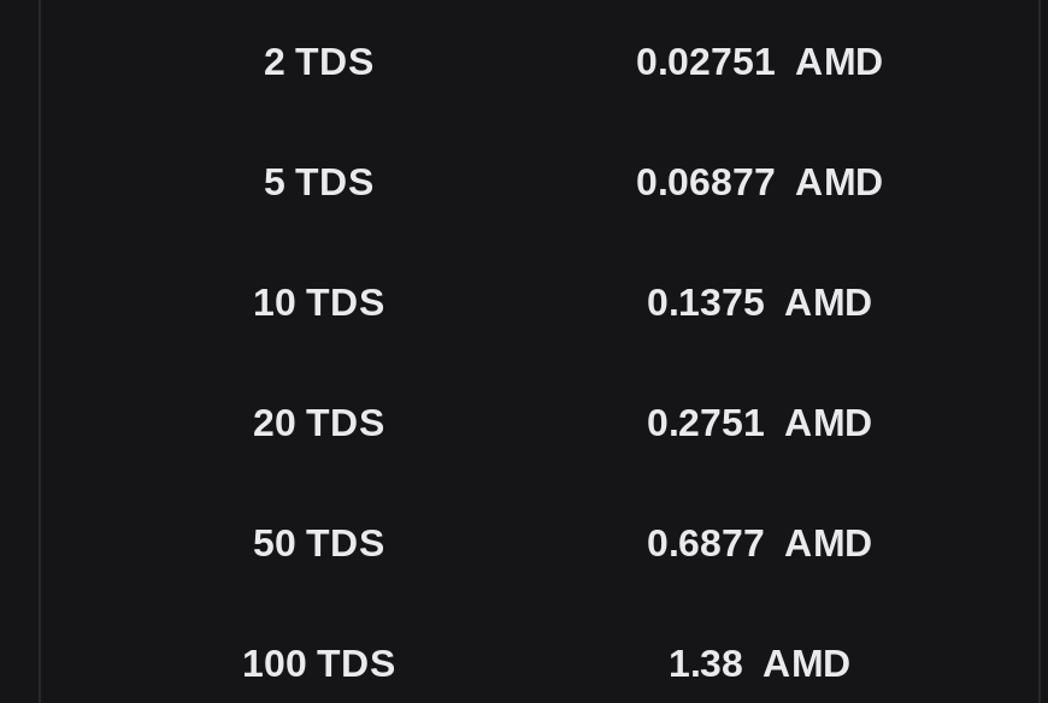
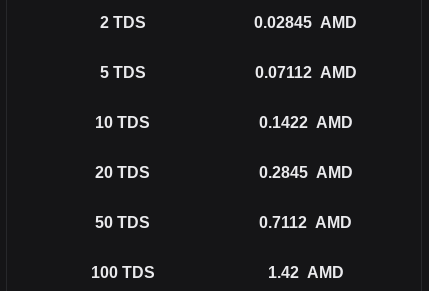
- 0.02751 AMD
+ 0.02845 AMD

- 0.06877 AMD
+ 0.07112 AMD

- 0.1375 AMD
+ 0.1422 AMD

- 0.2751 AMD
+ 0.2845 AMD

- 0.6877 AMD
+ 0.7112 AMD

- 1.38 AMD
+ 1.42 AMD
